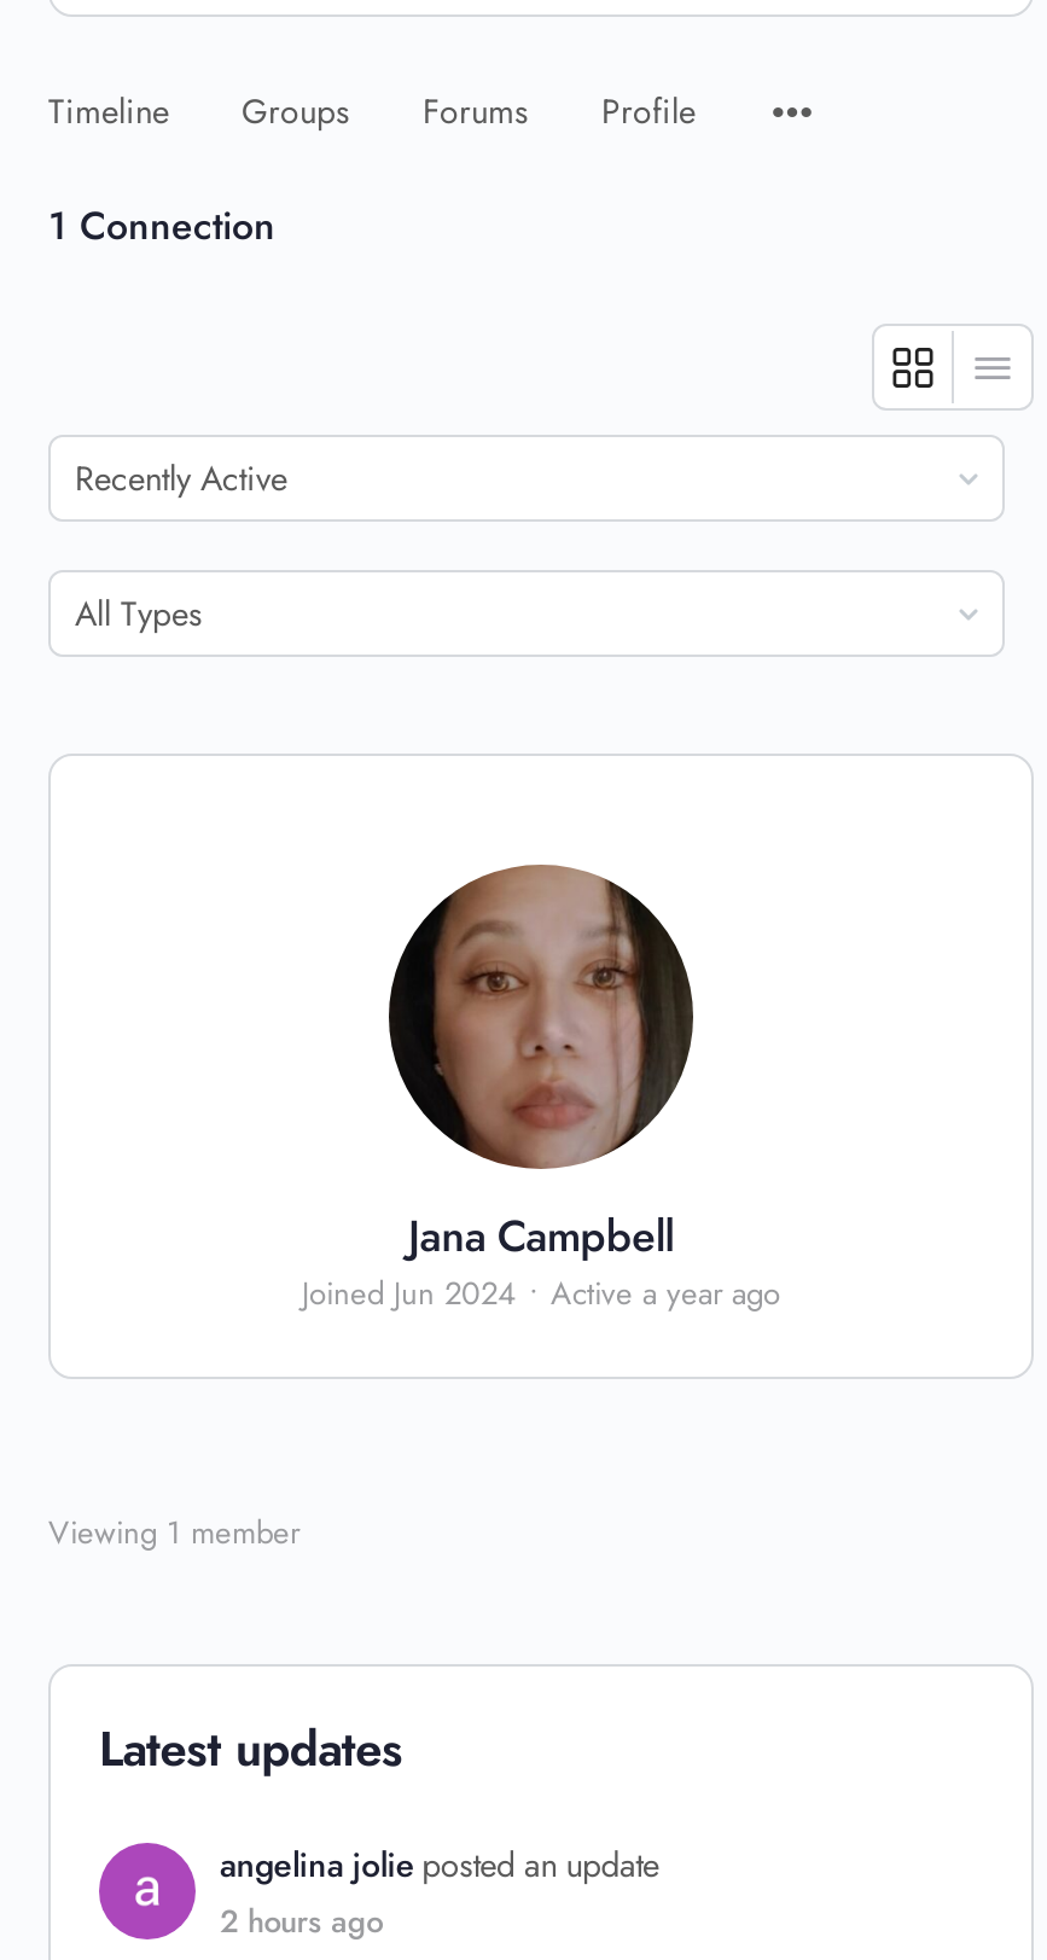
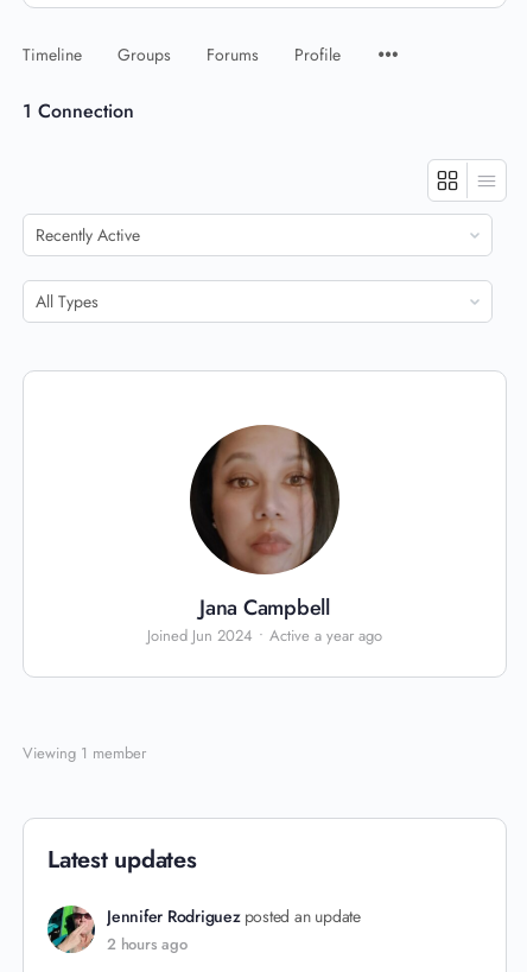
- [image]
- angelina jolie posted an update
+ [image]
+ Jennifer Rodriguez posted an update
